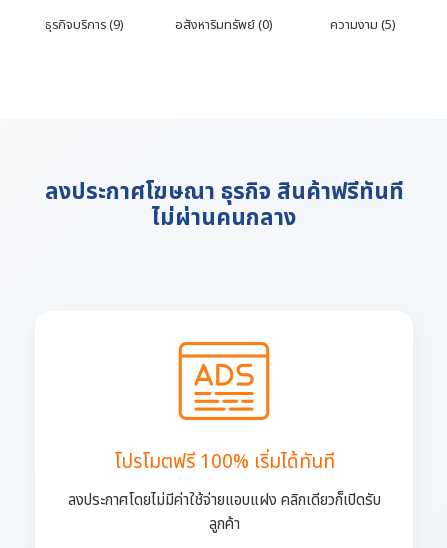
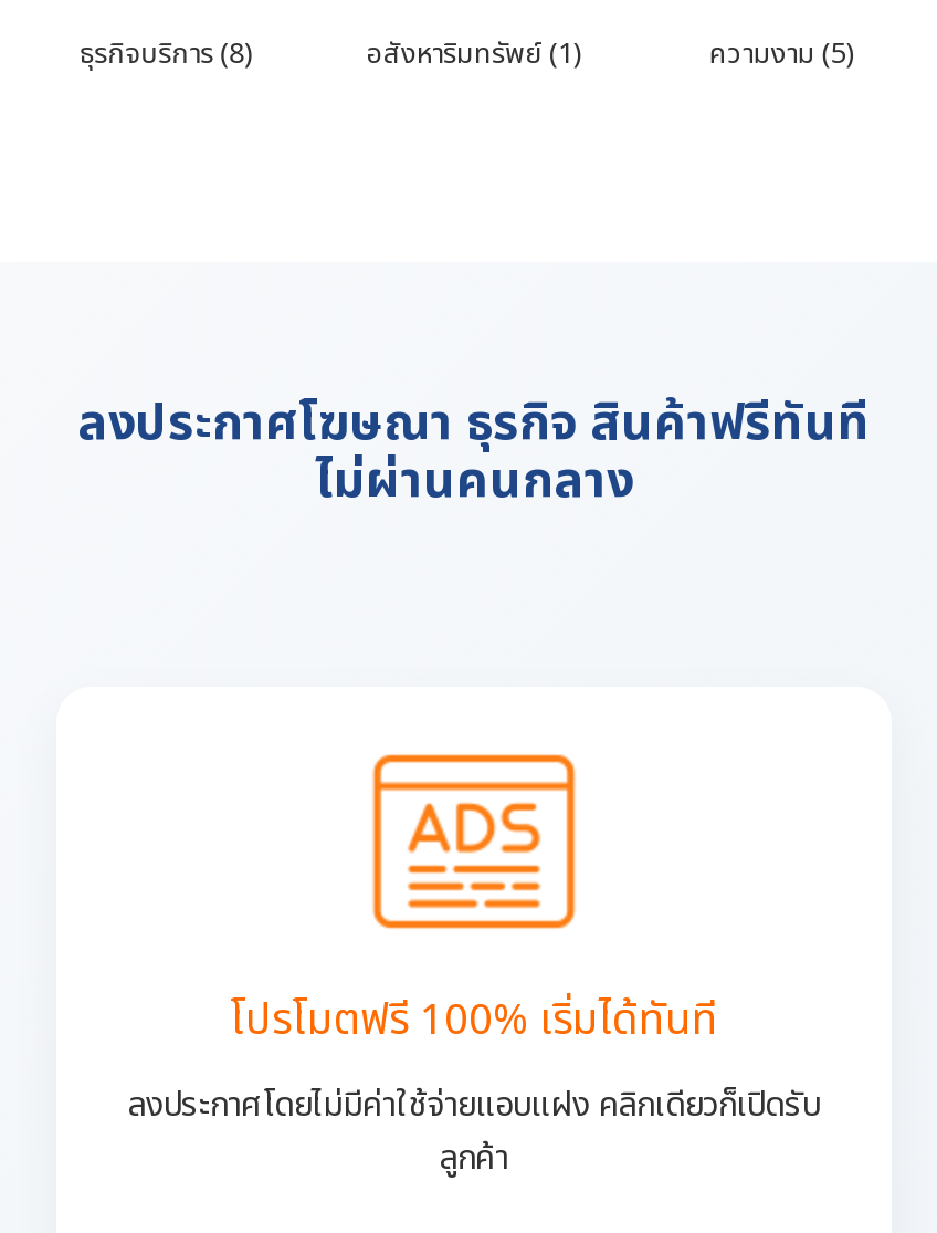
- ธุรกิจบริการ (9)
+ ธุรกิจบริการ (8)

- อสังหาริมทรัพย์ (0)
+ อสังหาริมทรัพย์ (1)
